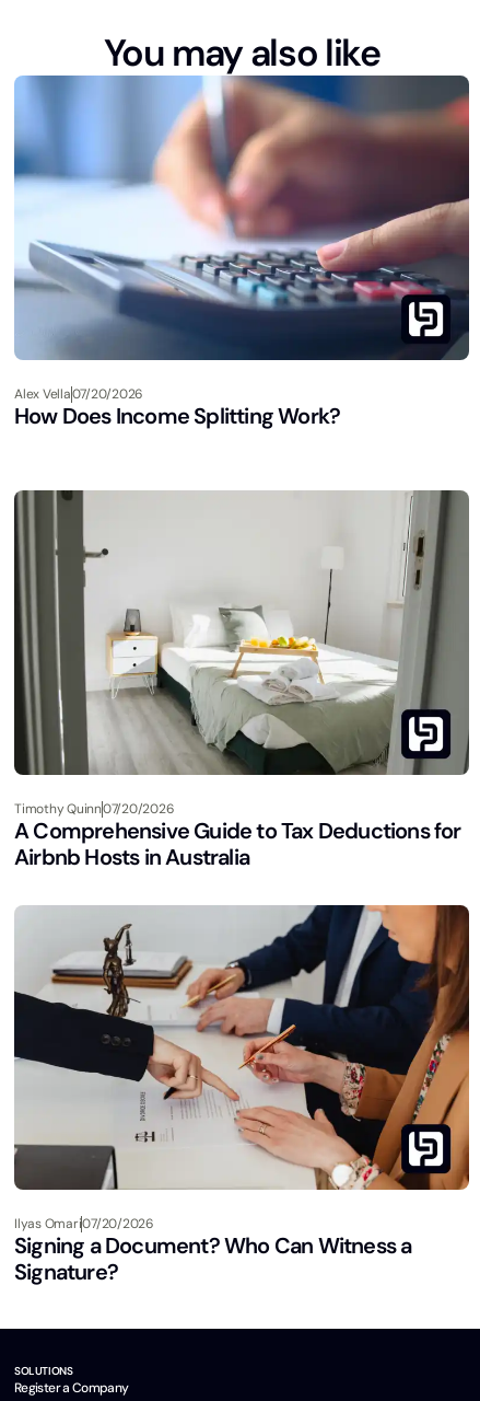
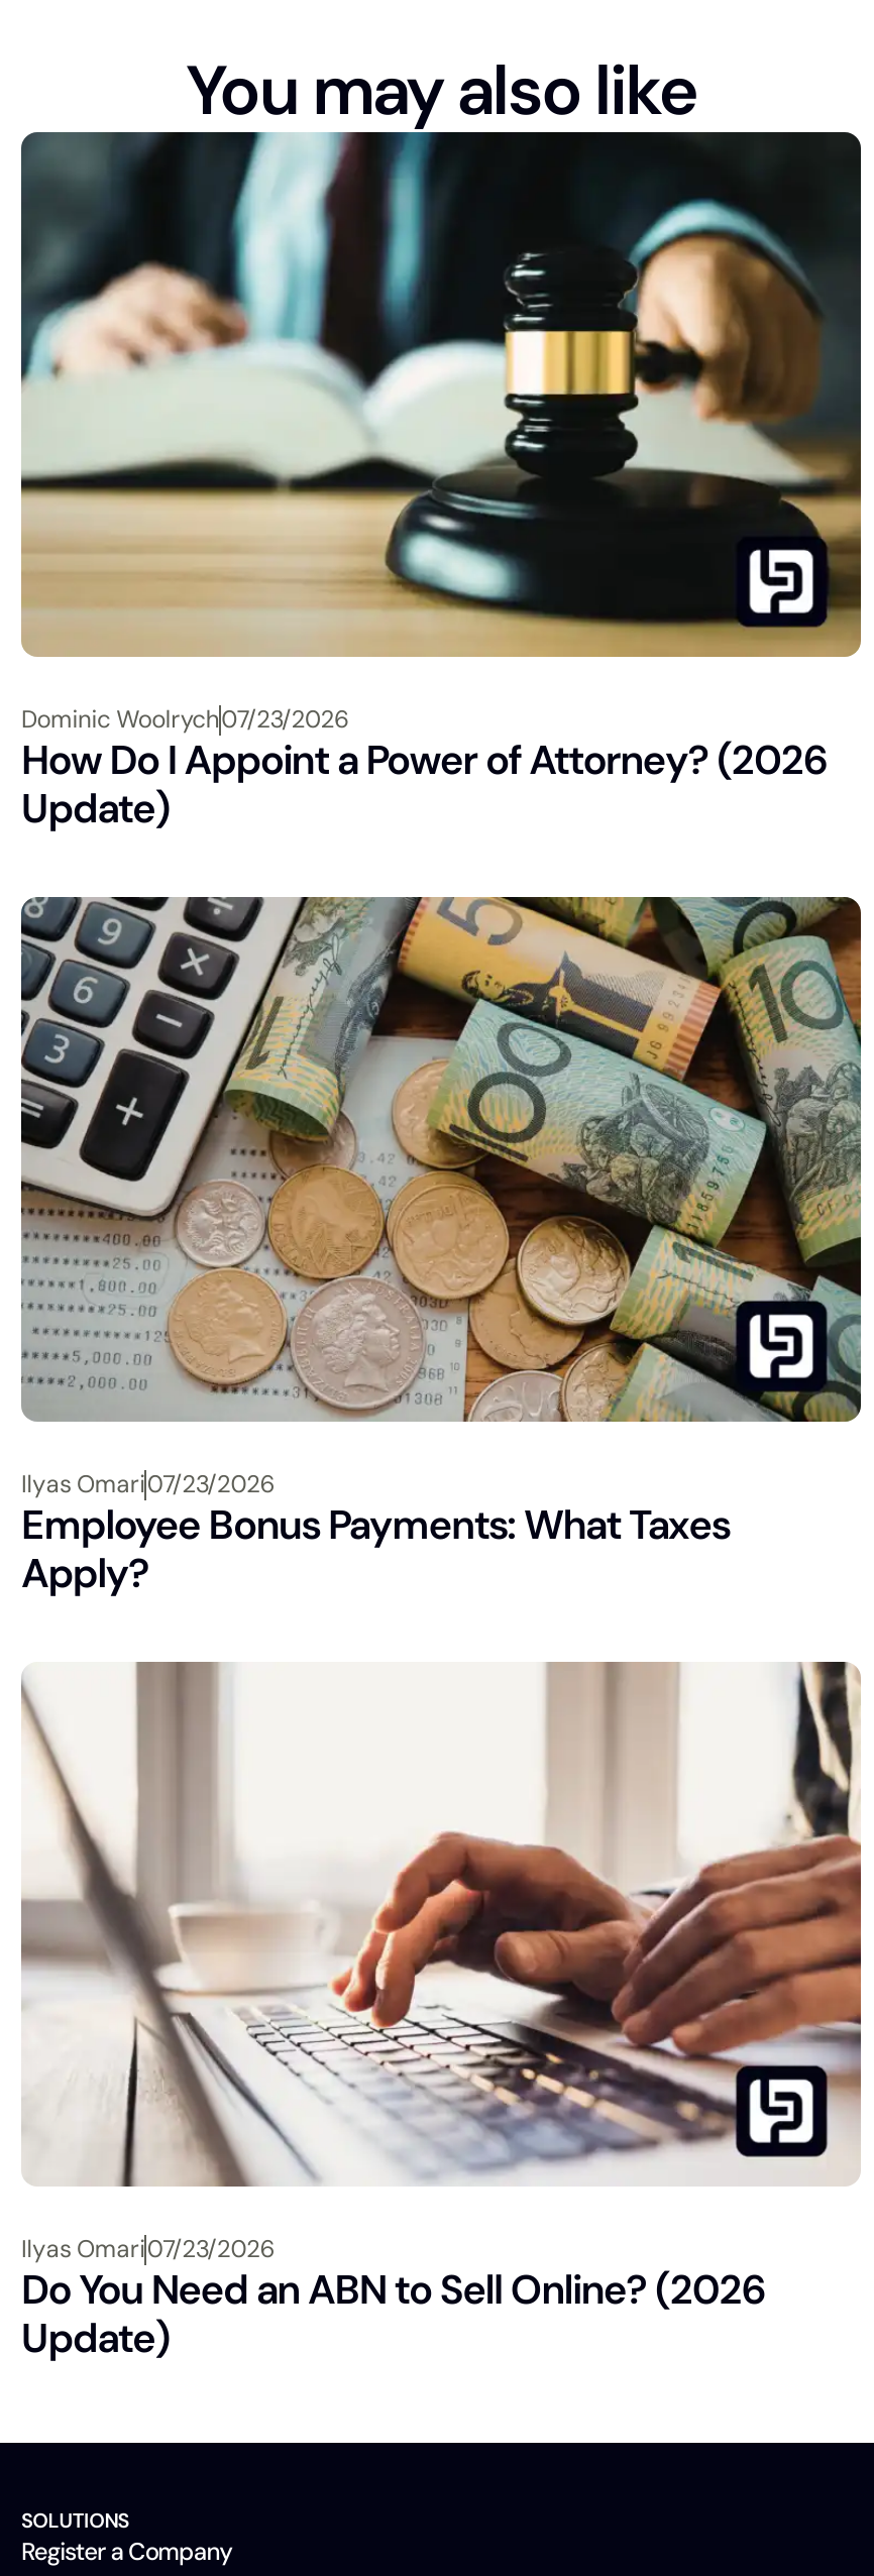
- [image]
- Alex Vella07/20/2026
- How Does Income Splitting Work?
+ [image]
+ Dominic Woolrych07/23/2026
+ How Do I Appoint a Power of Attorney? (2026
+ Update)

- [image]
- Timothy Quinn07/20/2026
- A Comprehensive Guide to Tax Deductions for
- Airbnb Hosts in Australia
+ [image]
+ Ilyas Omari07/23/2026
+ Employee Bonus Payments: What Taxes
+ Apply?

- [image]
- Ilyas Omari07/20/2026
- Signing a Document? Who Can Witness a
- Signature?
+ [image]
+ Ilyas Omari07/23/2026
+ Do You Need an ABN to Sell Online? (2026
+ Update)
